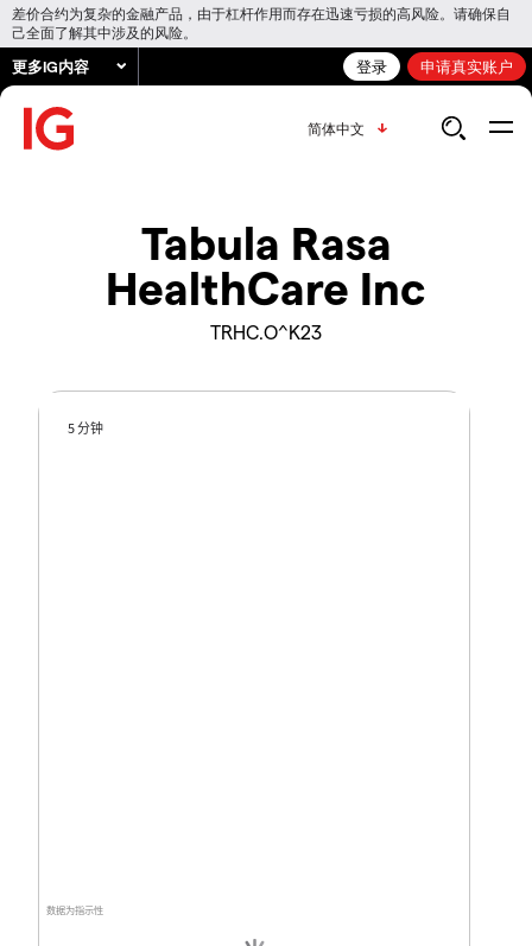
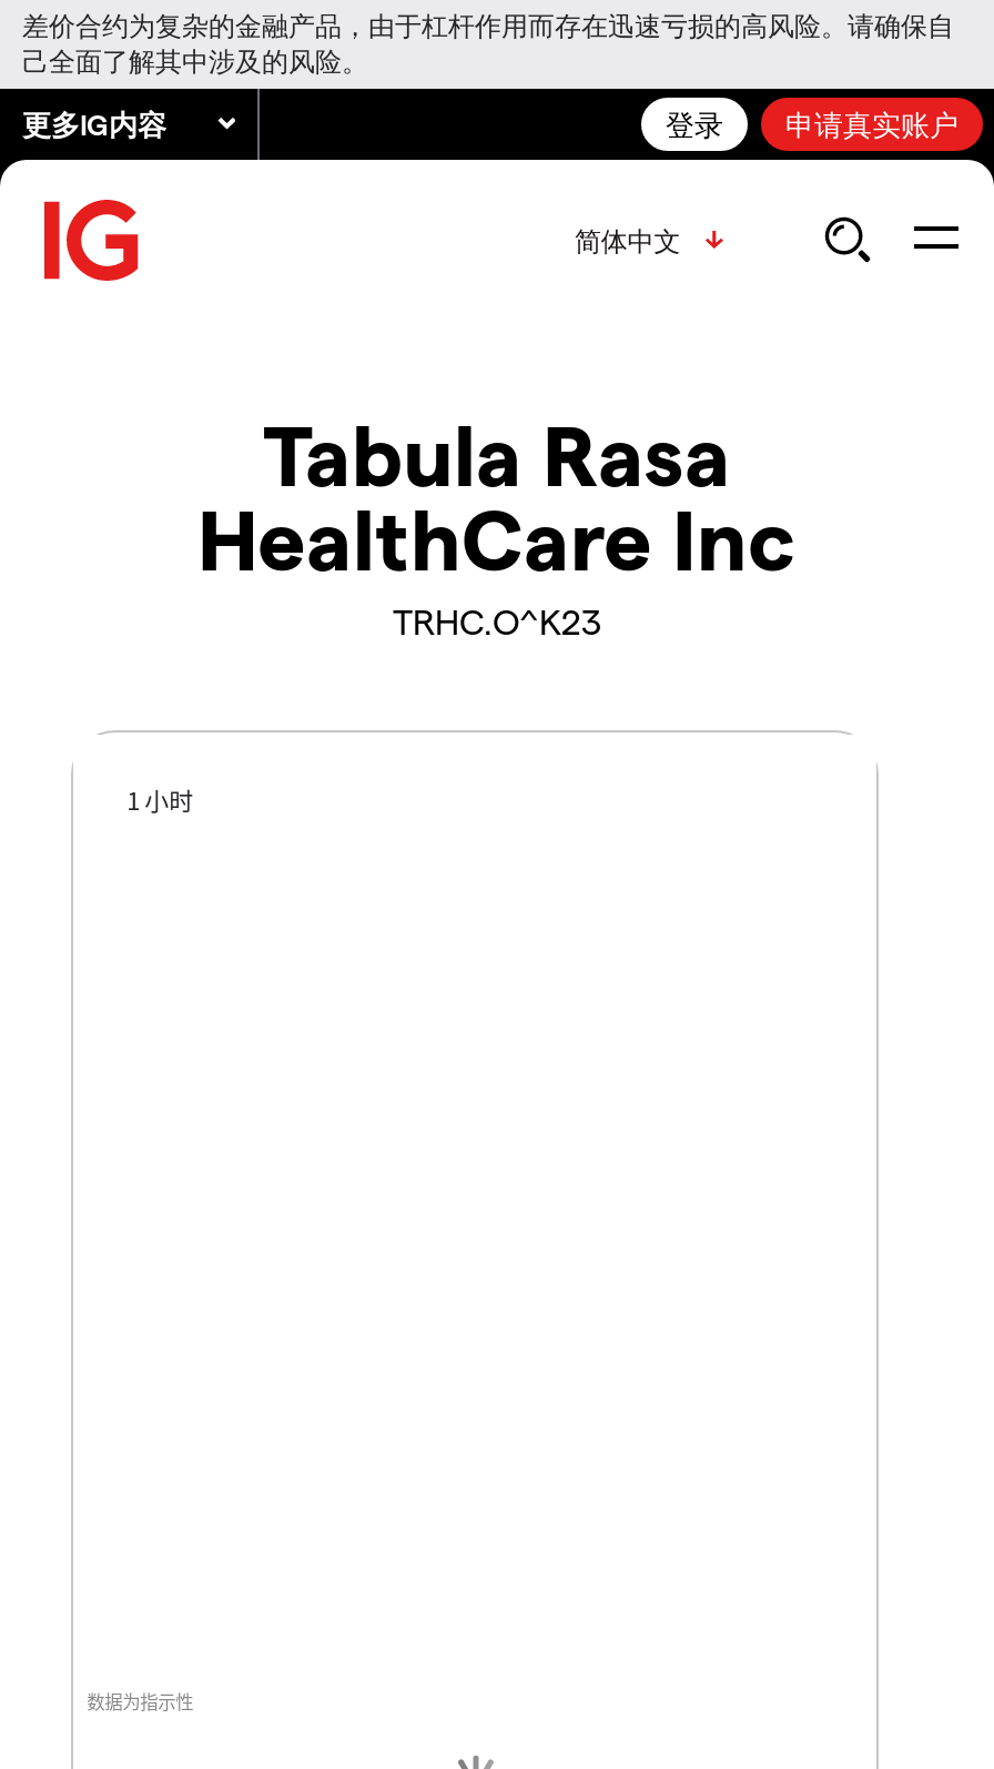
- 5 分钟
+ 1 小时
